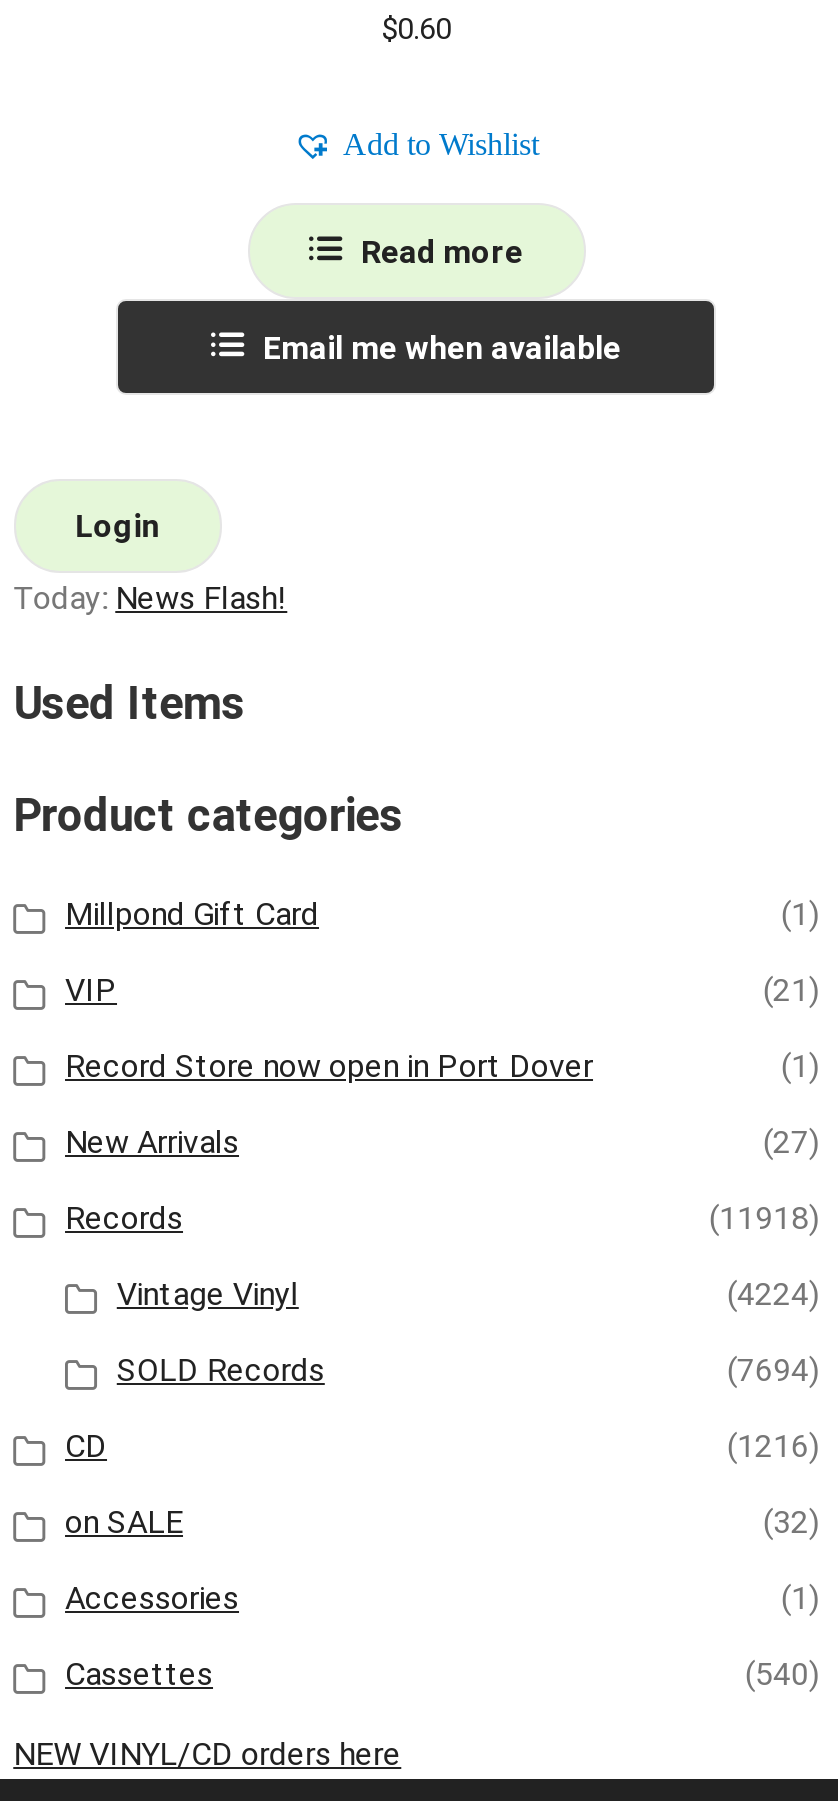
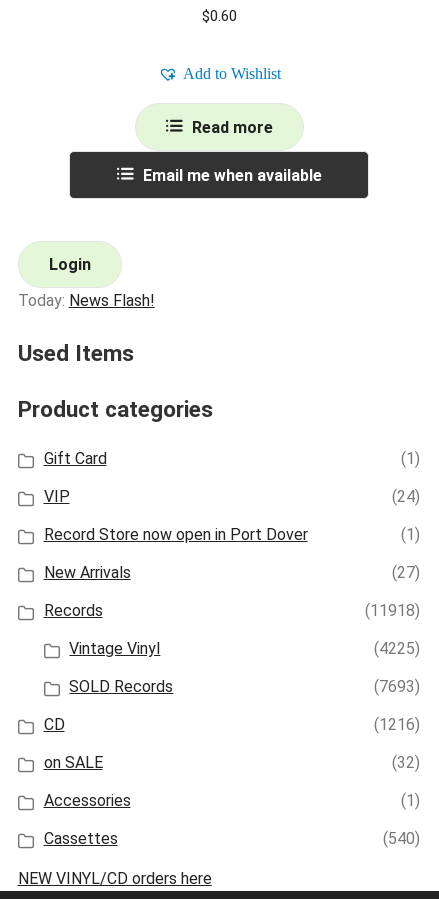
- Millpond Gift Card
+ Gift Card

- (21)
+ (24)

- (4224)
+ (4225)

- (7694)
+ (7693)
